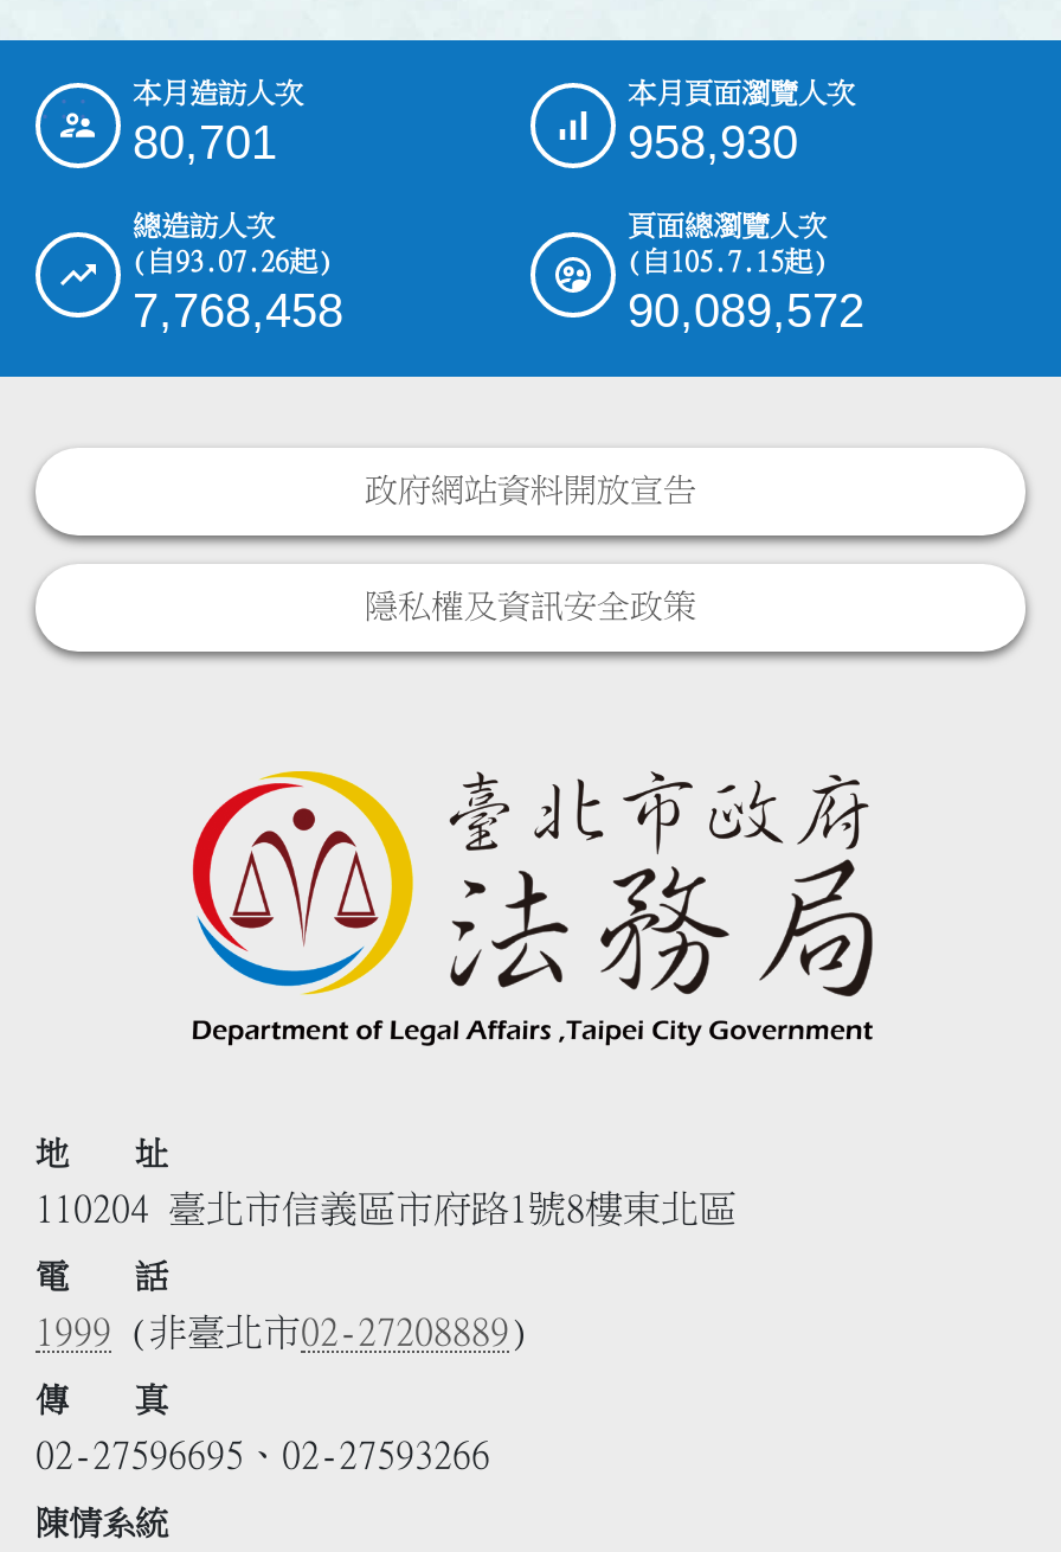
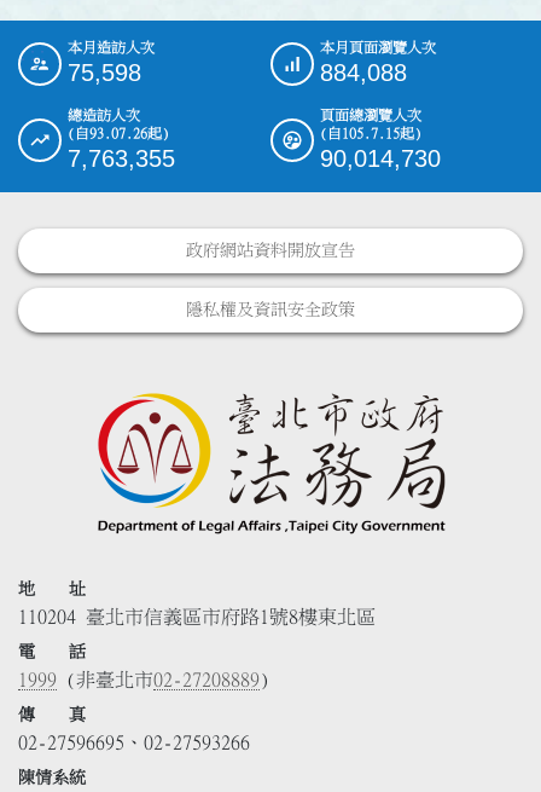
- 80,701
+ 75,598

- 958,930
+ 884,088

- 7,768,458
+ 7,763,355

- 90,089,572
+ 90,014,730
